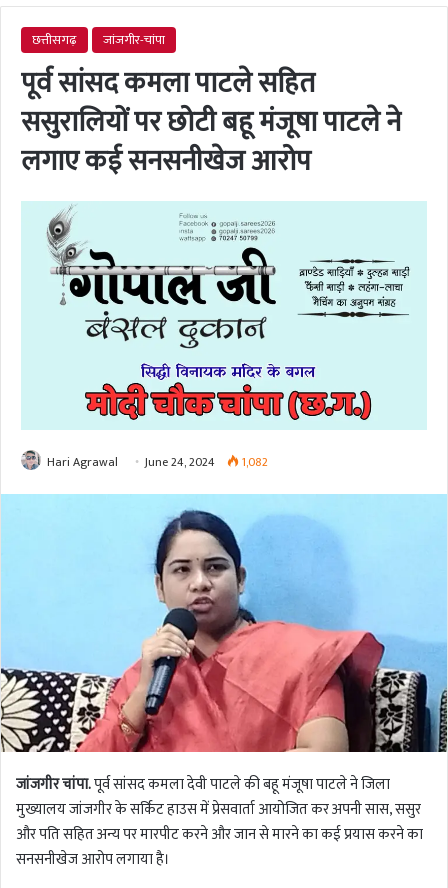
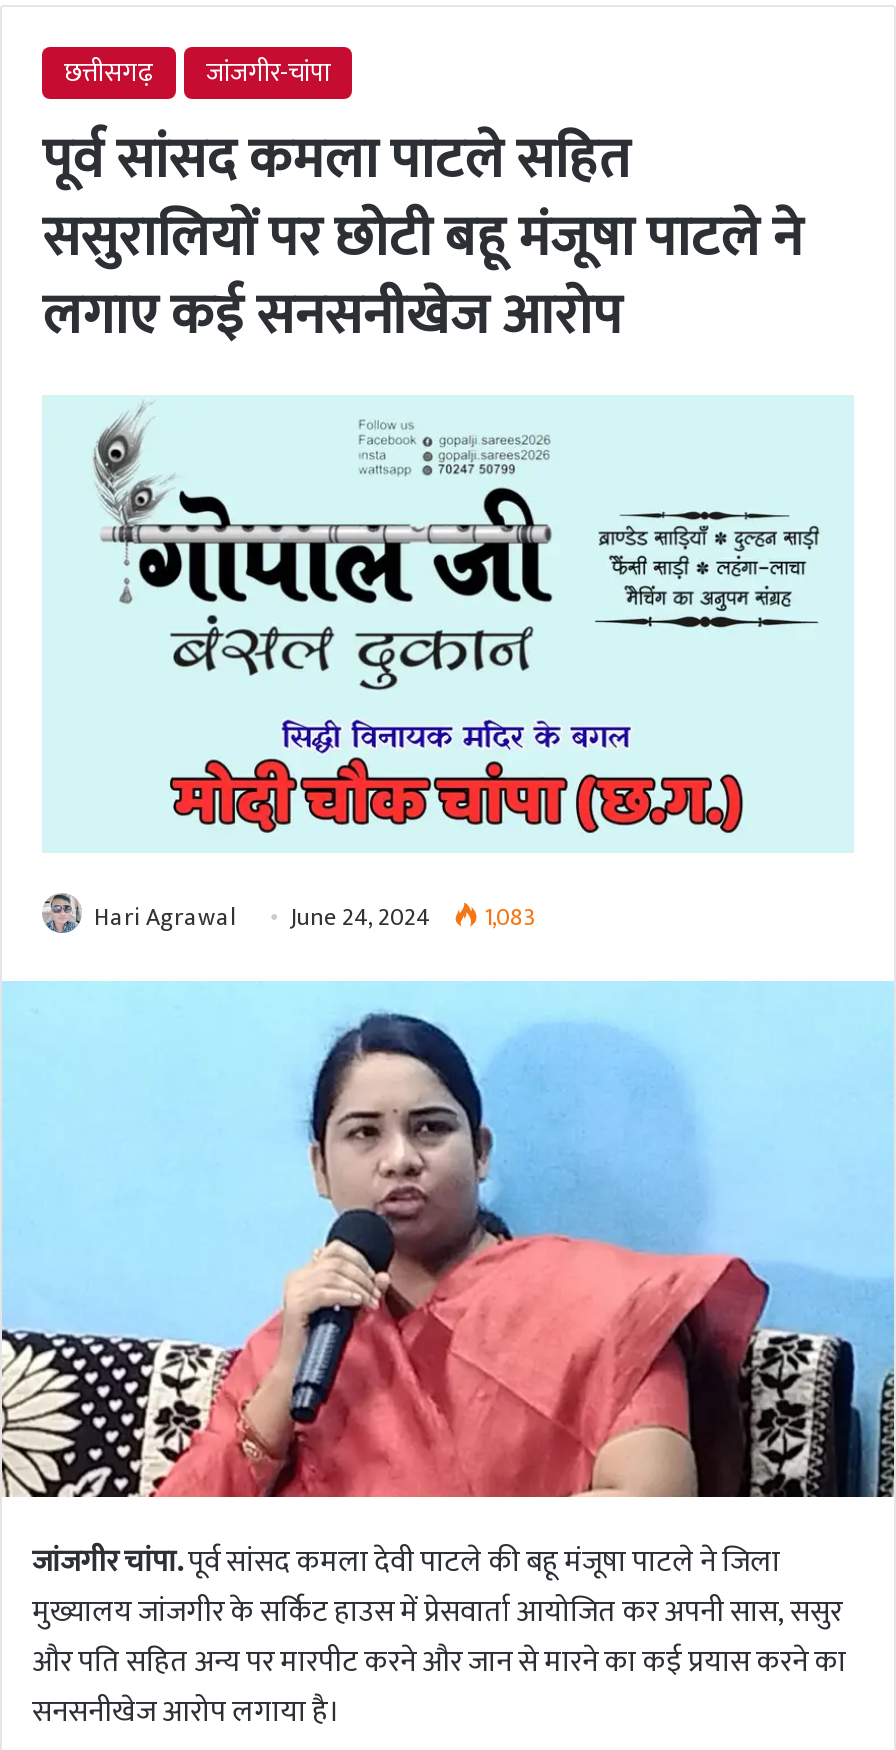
- Hari Agrawal June 24, 2024 1,082
+ Hari Agrawal June 24, 2024 1,083
